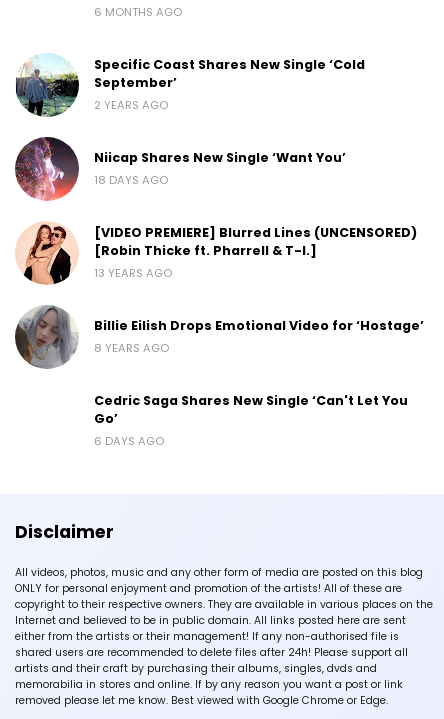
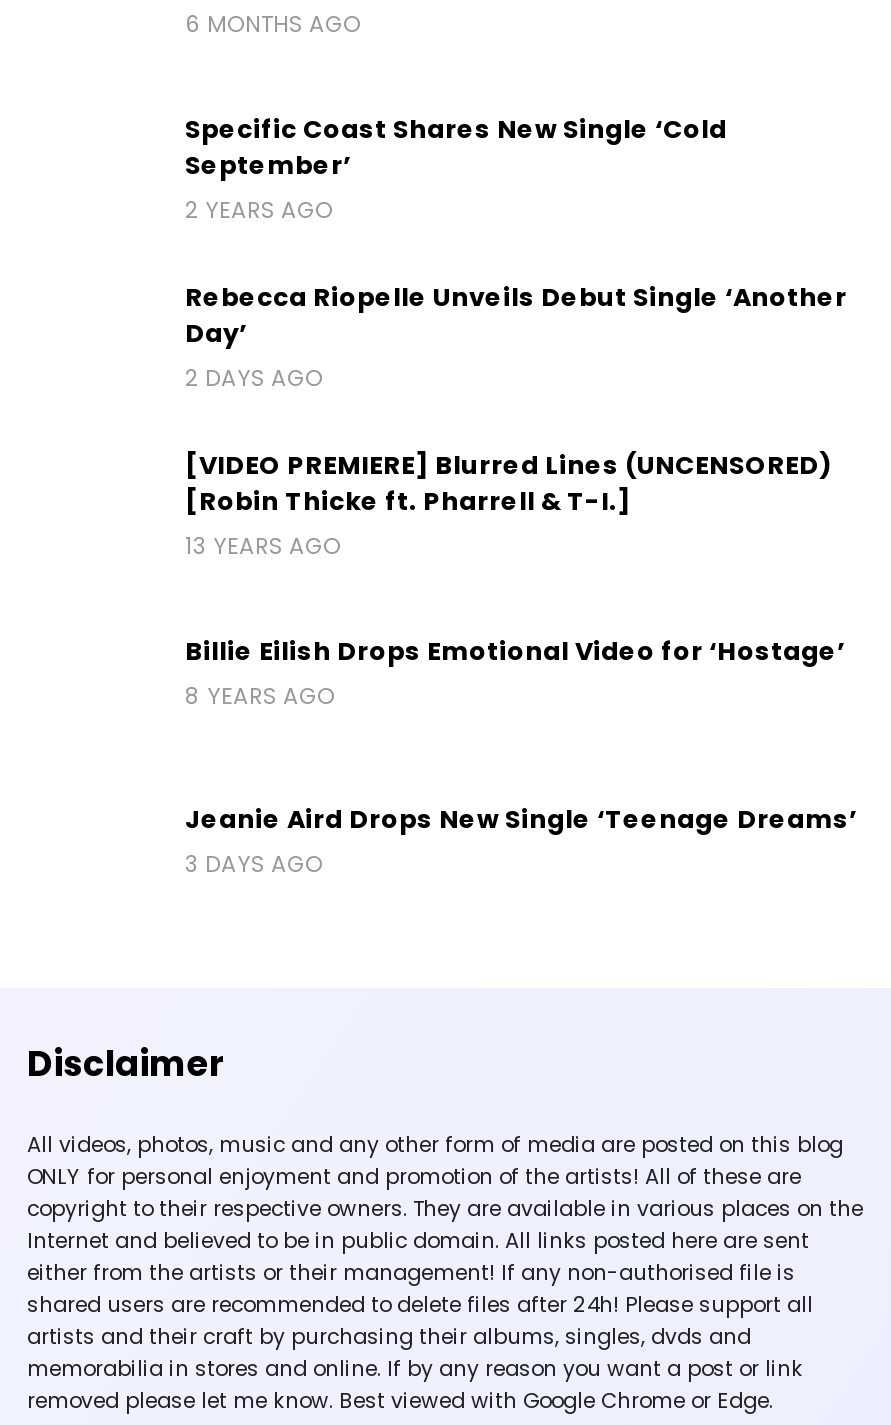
- [image]

- [image]

- Niicap Shares New Single ‘Want You’
- 18 DAYS AGO
+ Rebecca Riopelle Unveils Debut Single ‘Another
+ Day’
+ 2 DAYS AGO

- [image]

- [image]

- Cedric Saga Shares New Single ‘Can't Let You
- Go’
- 6 DAYS AGO
+ Jeanie Aird Drops New Single ‘Teenage Dreams’
+ 3 DAYS AGO
